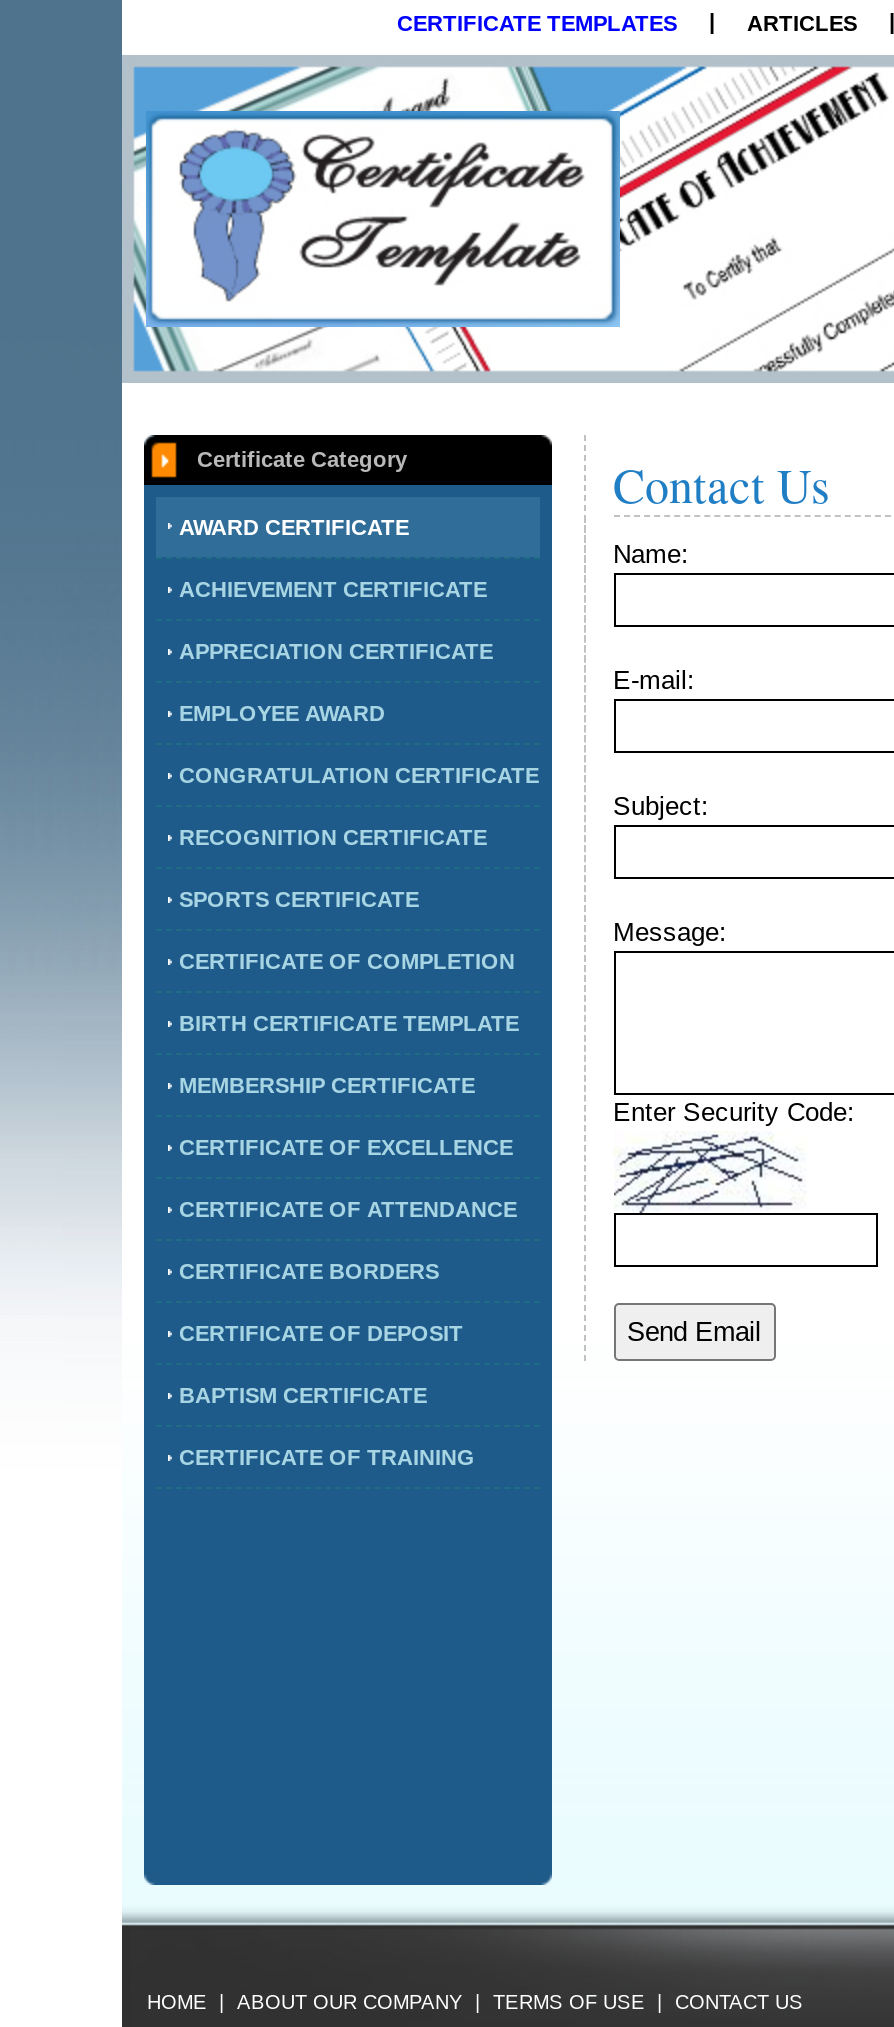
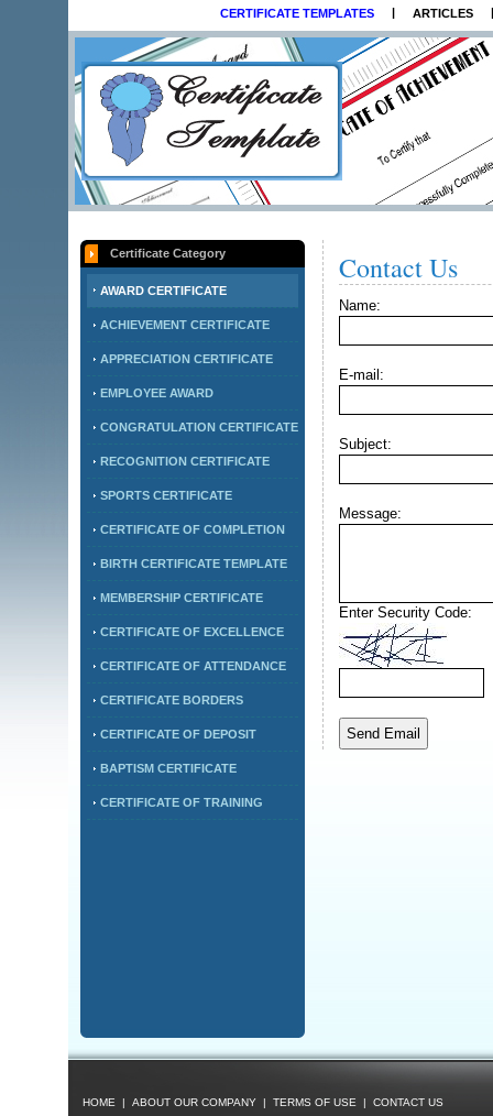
- [image]
+ [image]
